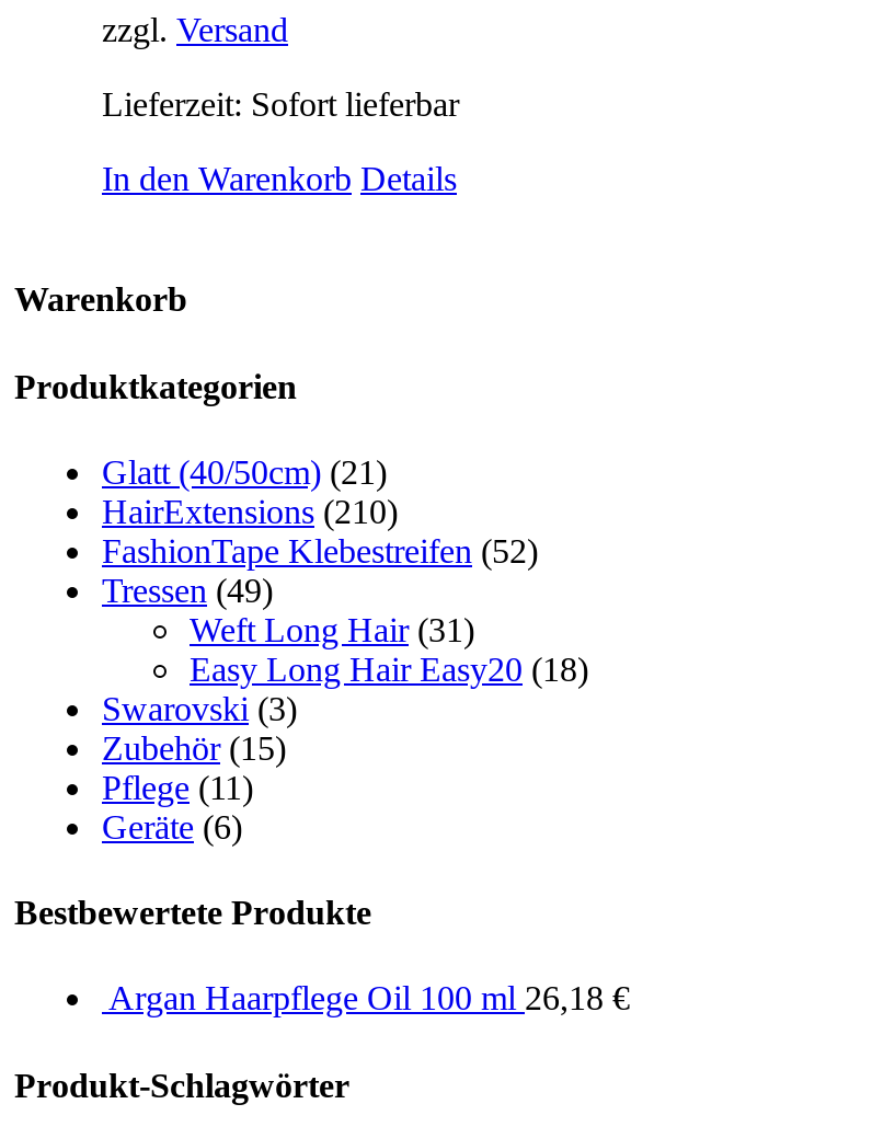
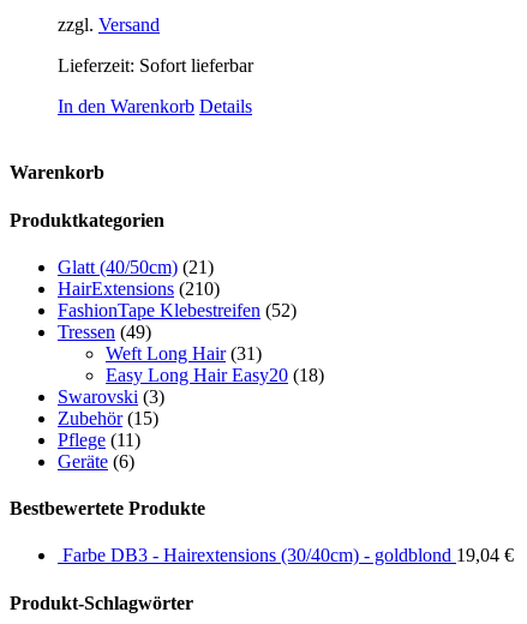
- Argan Haarpflege Oil 100 ml 26,18 €
+ Farbe DB3 - Hairextensions (30/40cm) - goldblond 19,04 €
